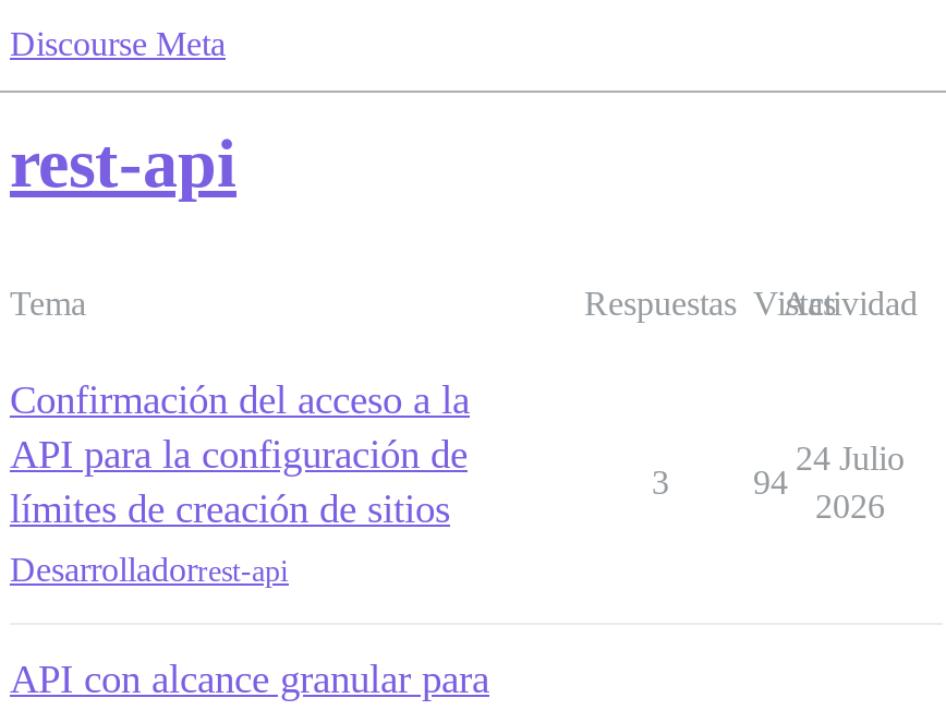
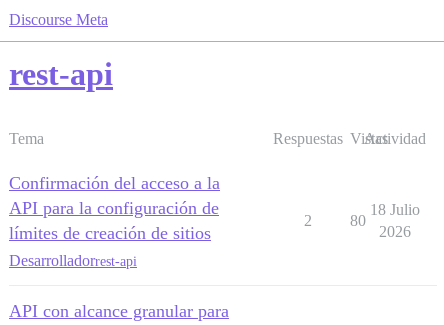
- 24 Julio
+ 18 Julio

- 3
+ 2

- 94
+ 80
